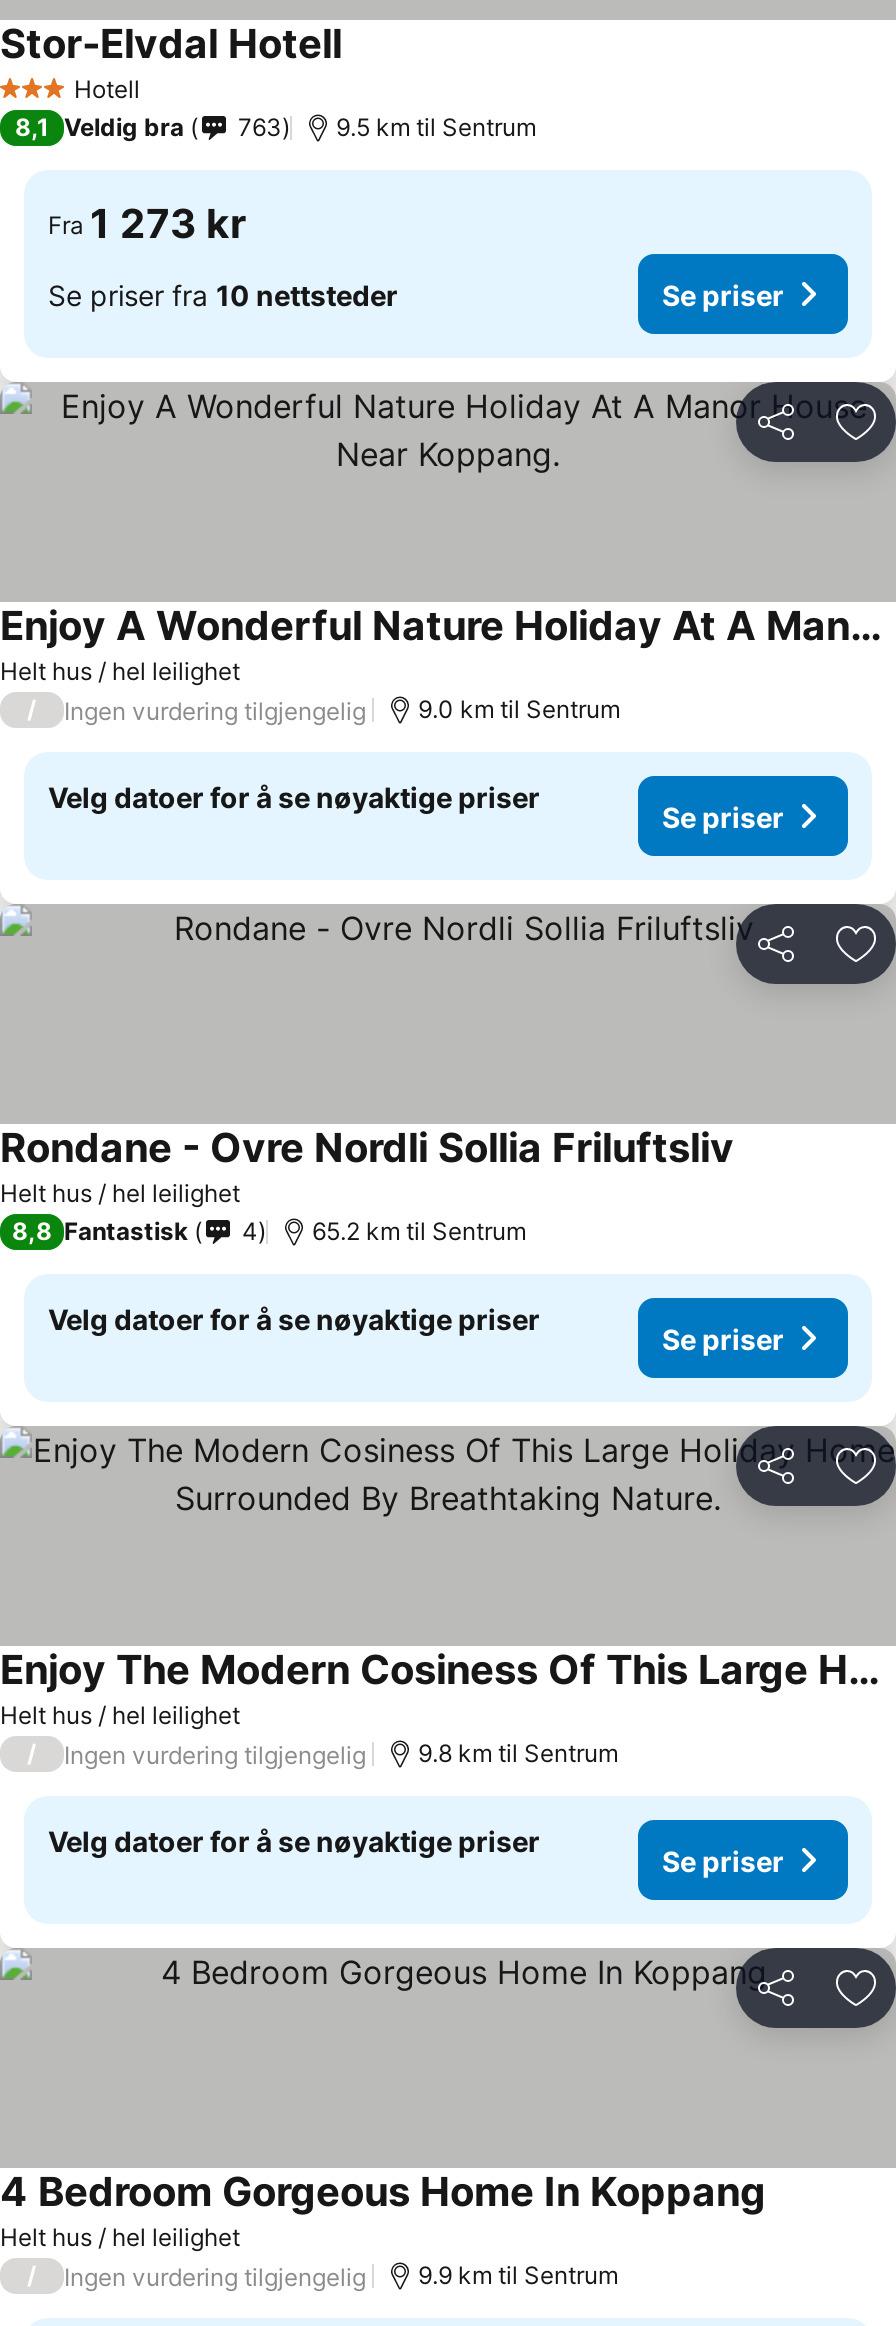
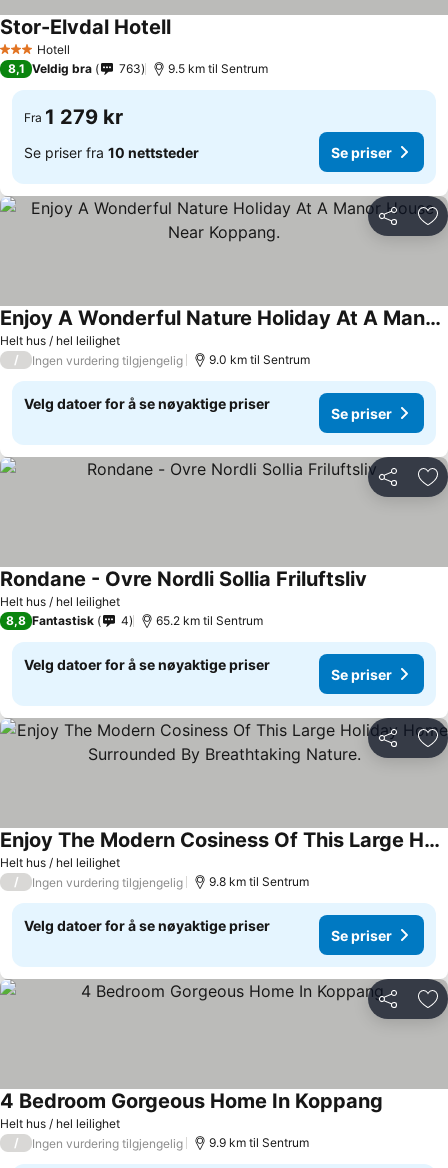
- Fra 1 273 kr
+ Fra 1 279 kr
